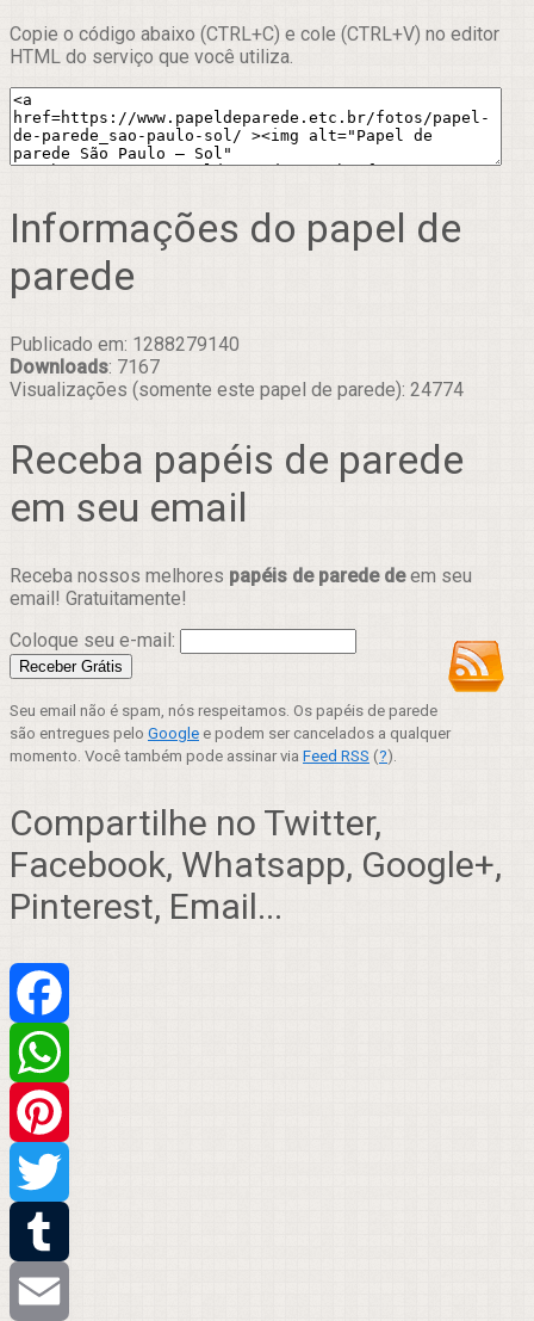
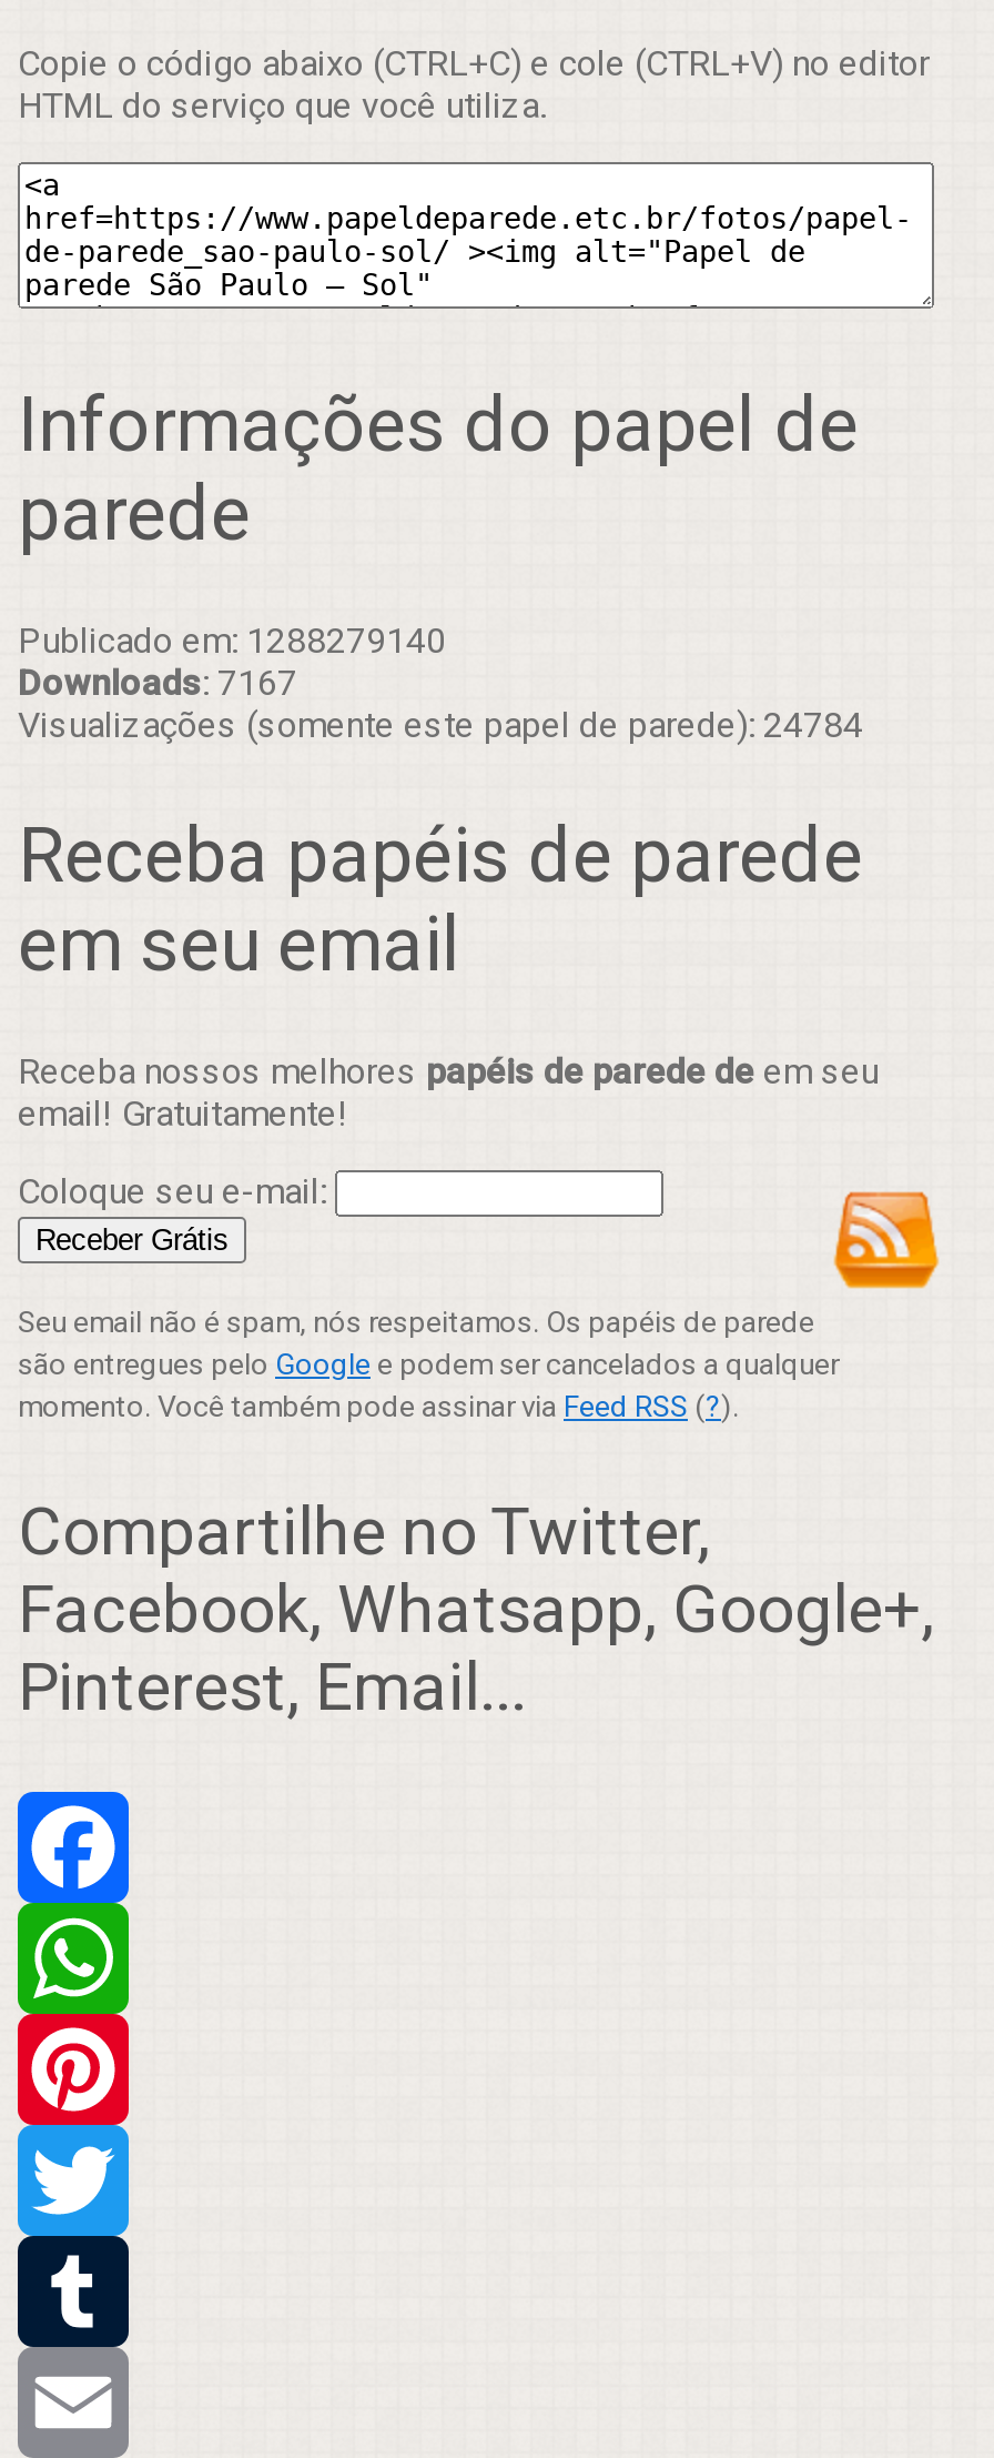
- Visualizações (somente este papel de parede): 24774
+ Visualizações (somente este papel de parede): 24784
